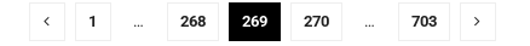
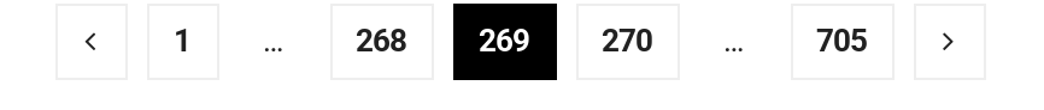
- 703
+ 705
